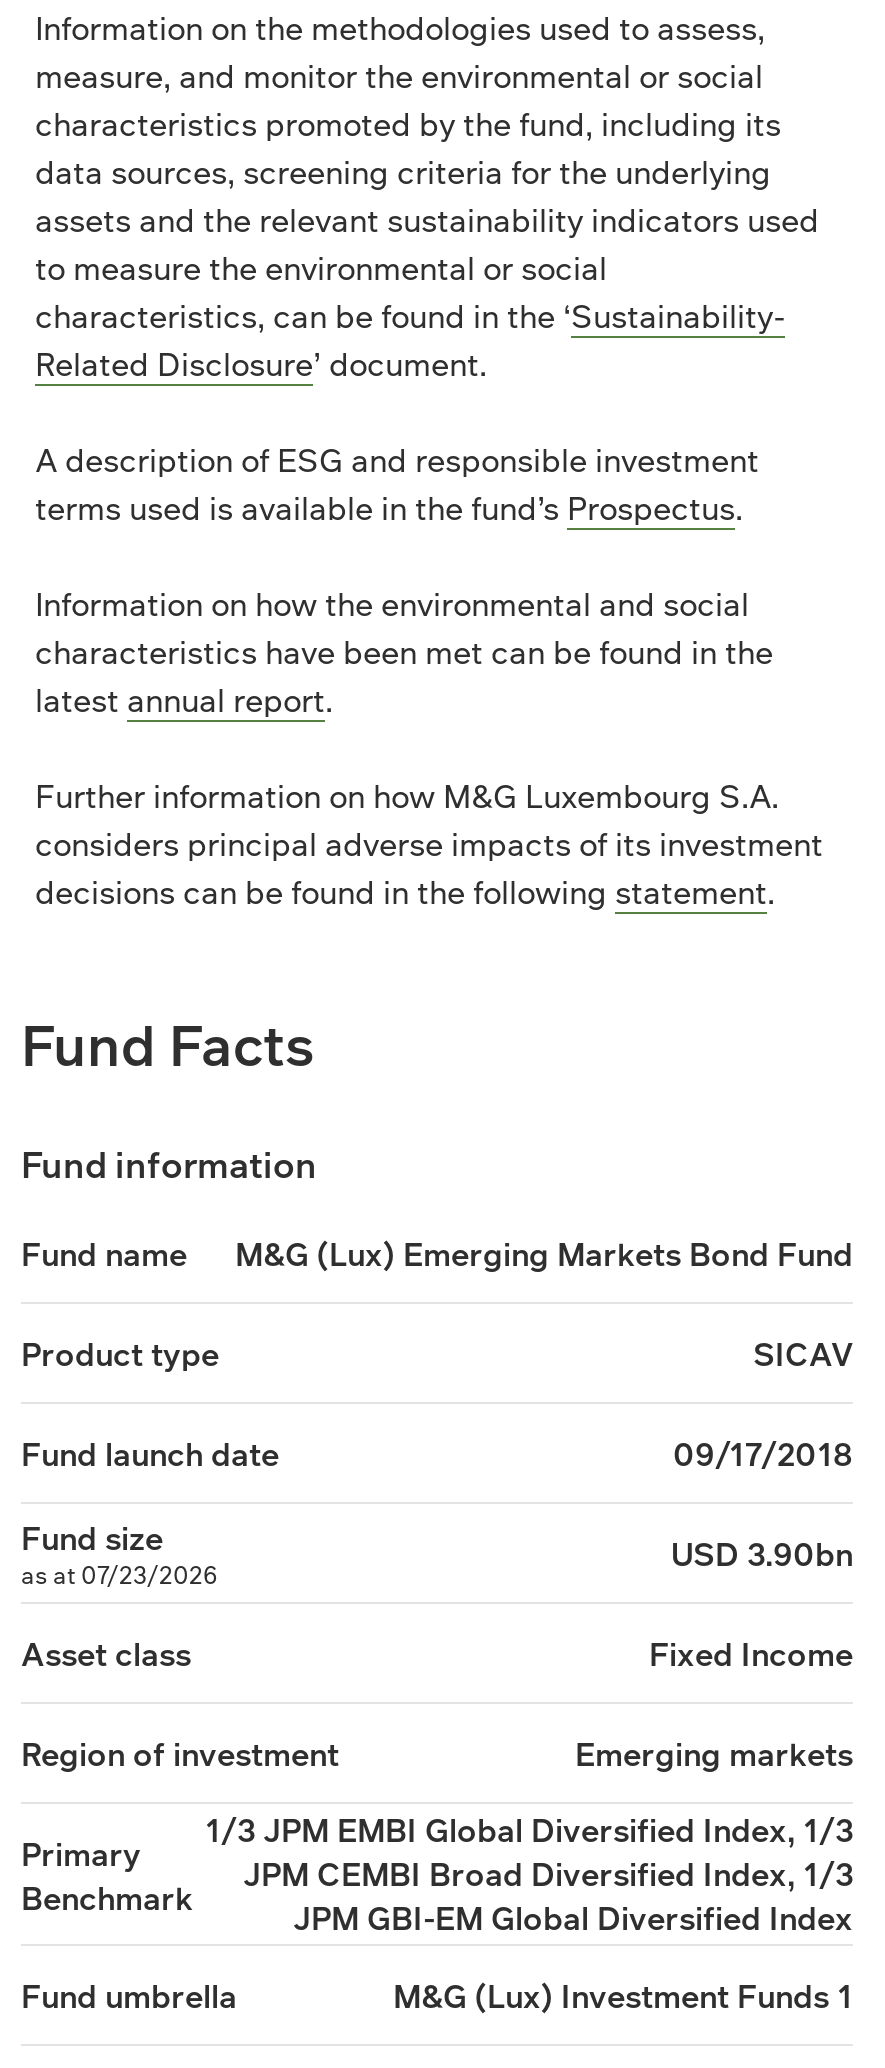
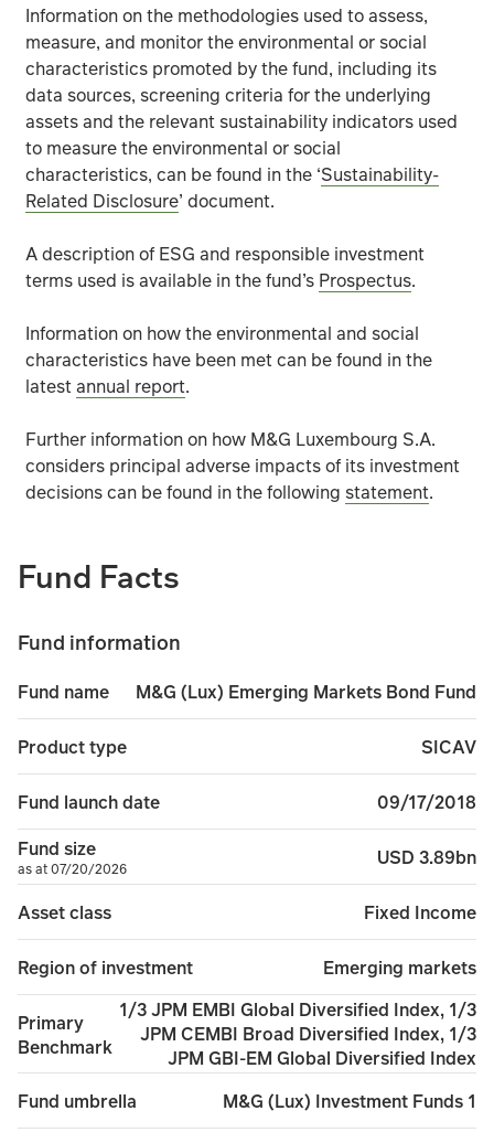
- USD 3.90bn
+ USD 3.89bn

- as at 07/23/2026
+ as at 07/20/2026
